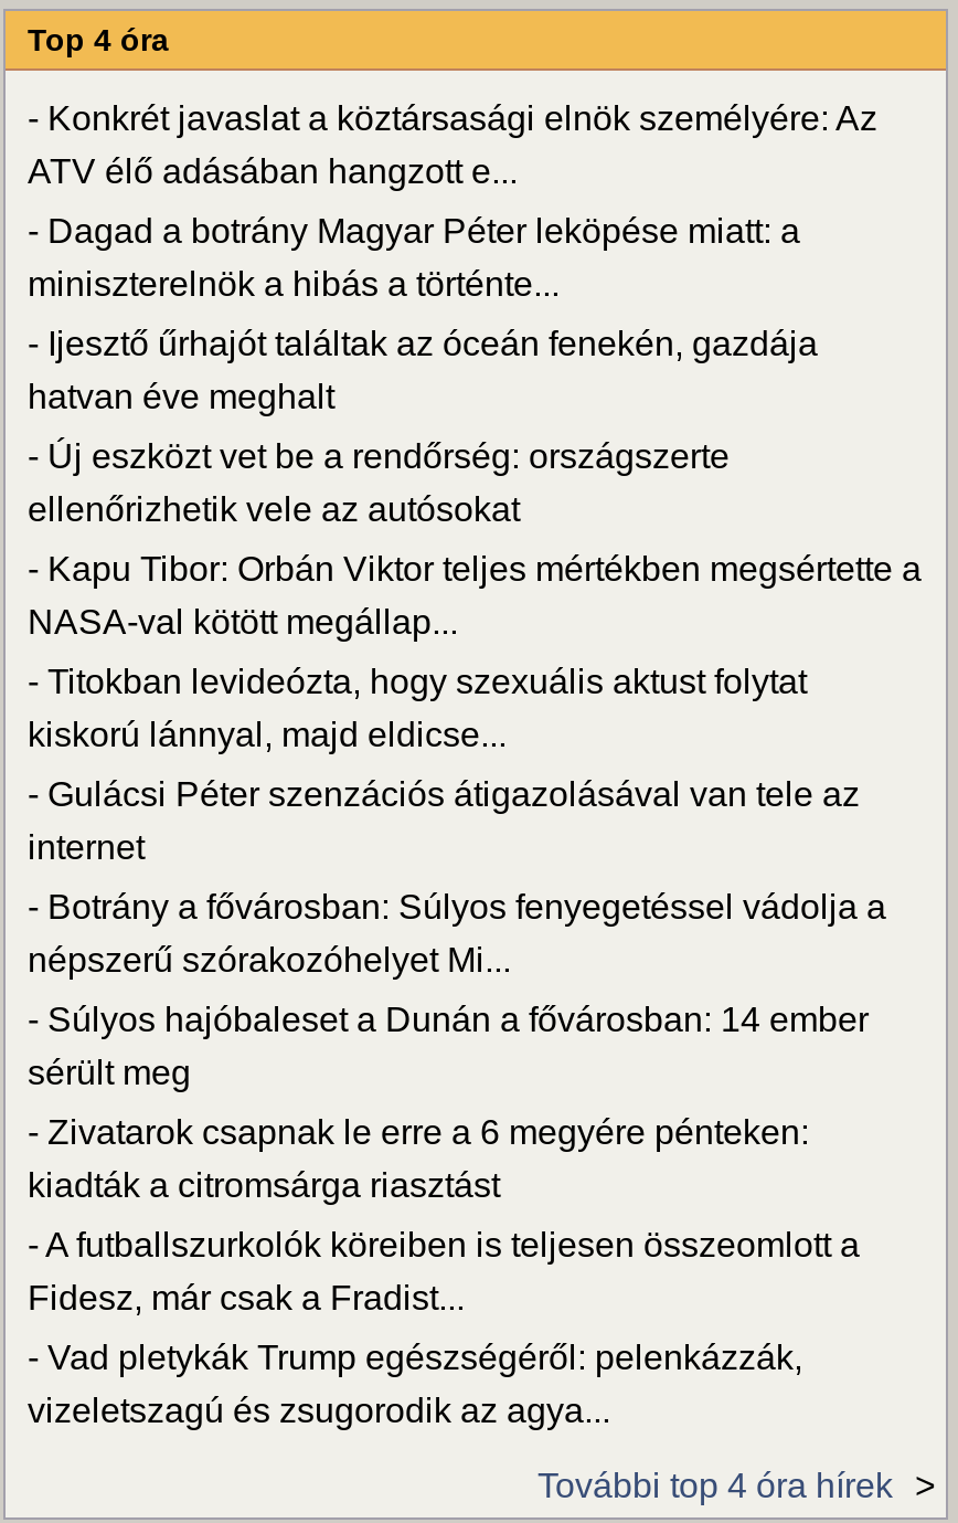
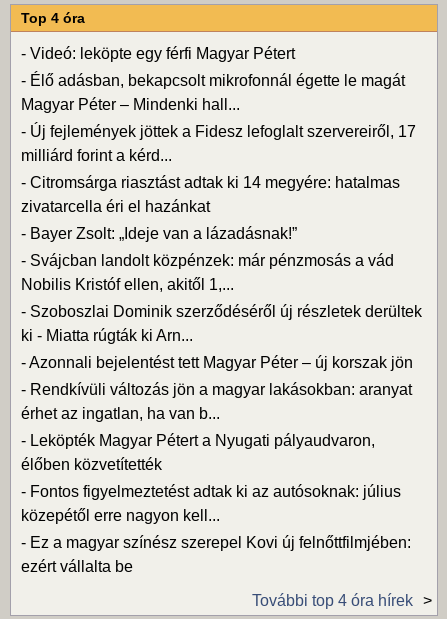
- - Konkrét javaslat a köztársasági elnök személyére: Az
- ATV élő adásában hangzott e...
+ - Videó: leköpte egy férfi Magyar Pétert

- - Dagad a botrány Magyar Péter leköpése miatt: a
- miniszterelnök a hibás a történte...
+ - Élő adásban, bekapcsolt mikrofonnál égette le magát
+ Magyar Péter – Mindenki hall...

- - Ijesztő űrhajót találtak az óceán fenekén, gazdája
- hatvan éve meghalt
+ - Új fejlemények jöttek a Fidesz lefoglalt szervereiről, 17
+ milliárd forint a kérd...

- - Új eszközt vet be a rendőrség: országszerte
- ellenőrizhetik vele az autósokat
+ - Citromsárga riasztást adtak ki 14 megyére: hatalmas
+ zivatarcella éri el hazánkat

- - Kapu Tibor: Orbán Viktor teljes mértékben megsértette a
- NASA-val kötött megállap...
+ - Bayer Zsolt: „Ideje van a lázadásnak!”

- - Titokban levideózta, hogy szexuális aktust folytat
- kiskorú lánnyal, majd eldicse...
+ - Svájcban landolt közpénzek: már pénzmosás a vád
+ Nobilis Kristóf ellen, akitől 1,...

- - Gulácsi Péter szenzációs átigazolásával van tele az
- internet
+ - Szoboszlai Dominik szerződéséről új részletek derültek
+ ki - Miatta rúgták ki Arn...

- - Botrány a fővárosban: Súlyos fenyegetéssel vádolja a
- népszerű szórakozóhelyet Mi...
+ - Azonnali bejelentést tett Magyar Péter – új korszak jön

- - Súlyos hajóbaleset a Dunán a fővárosban: 14 ember
- sérült meg
+ - Rendkívüli változás jön a magyar lakásokban: aranyat
+ érhet az ingatlan, ha van b...

- - Zivatarok csapnak le erre a 6 megyére pénteken:
- kiadták a citromsárga riasztást
+ - Leköpték Magyar Pétert a Nyugati pályaudvaron,
+ élőben közvetítették

- - A futballszurkolók köreiben is teljesen összeomlott a
- Fidesz, már csak a Fradist...
+ - Fontos figyelmeztetést adtak ki az autósoknak: július
+ közepétől erre nagyon kell...

- - Vad pletykák Trump egészségéről: pelenkázzák,
- vizeletszagú és zsugorodik az agya...
+ - Ez a magyar színész szerepel Kovi új felnőttfilmjében:
+ ezért vállalta be
